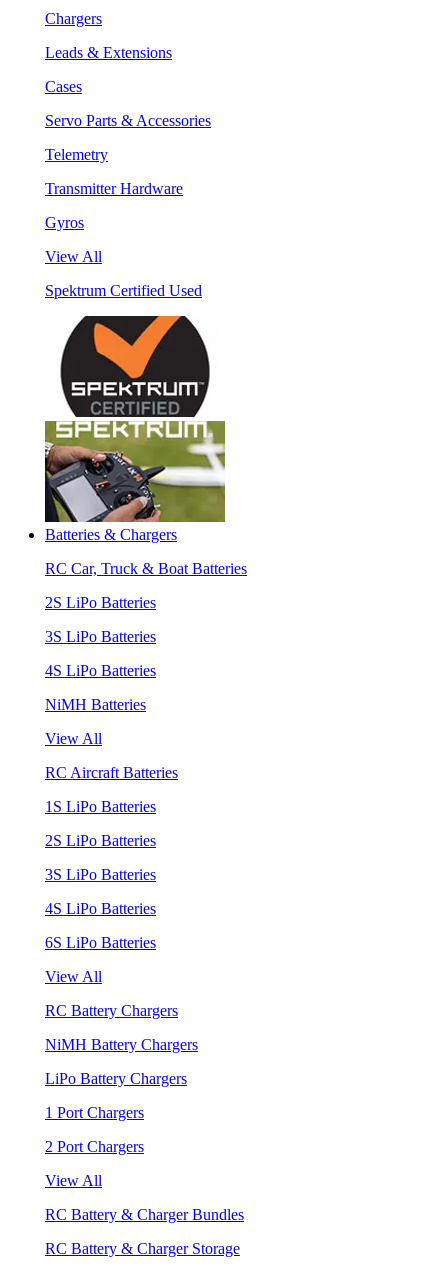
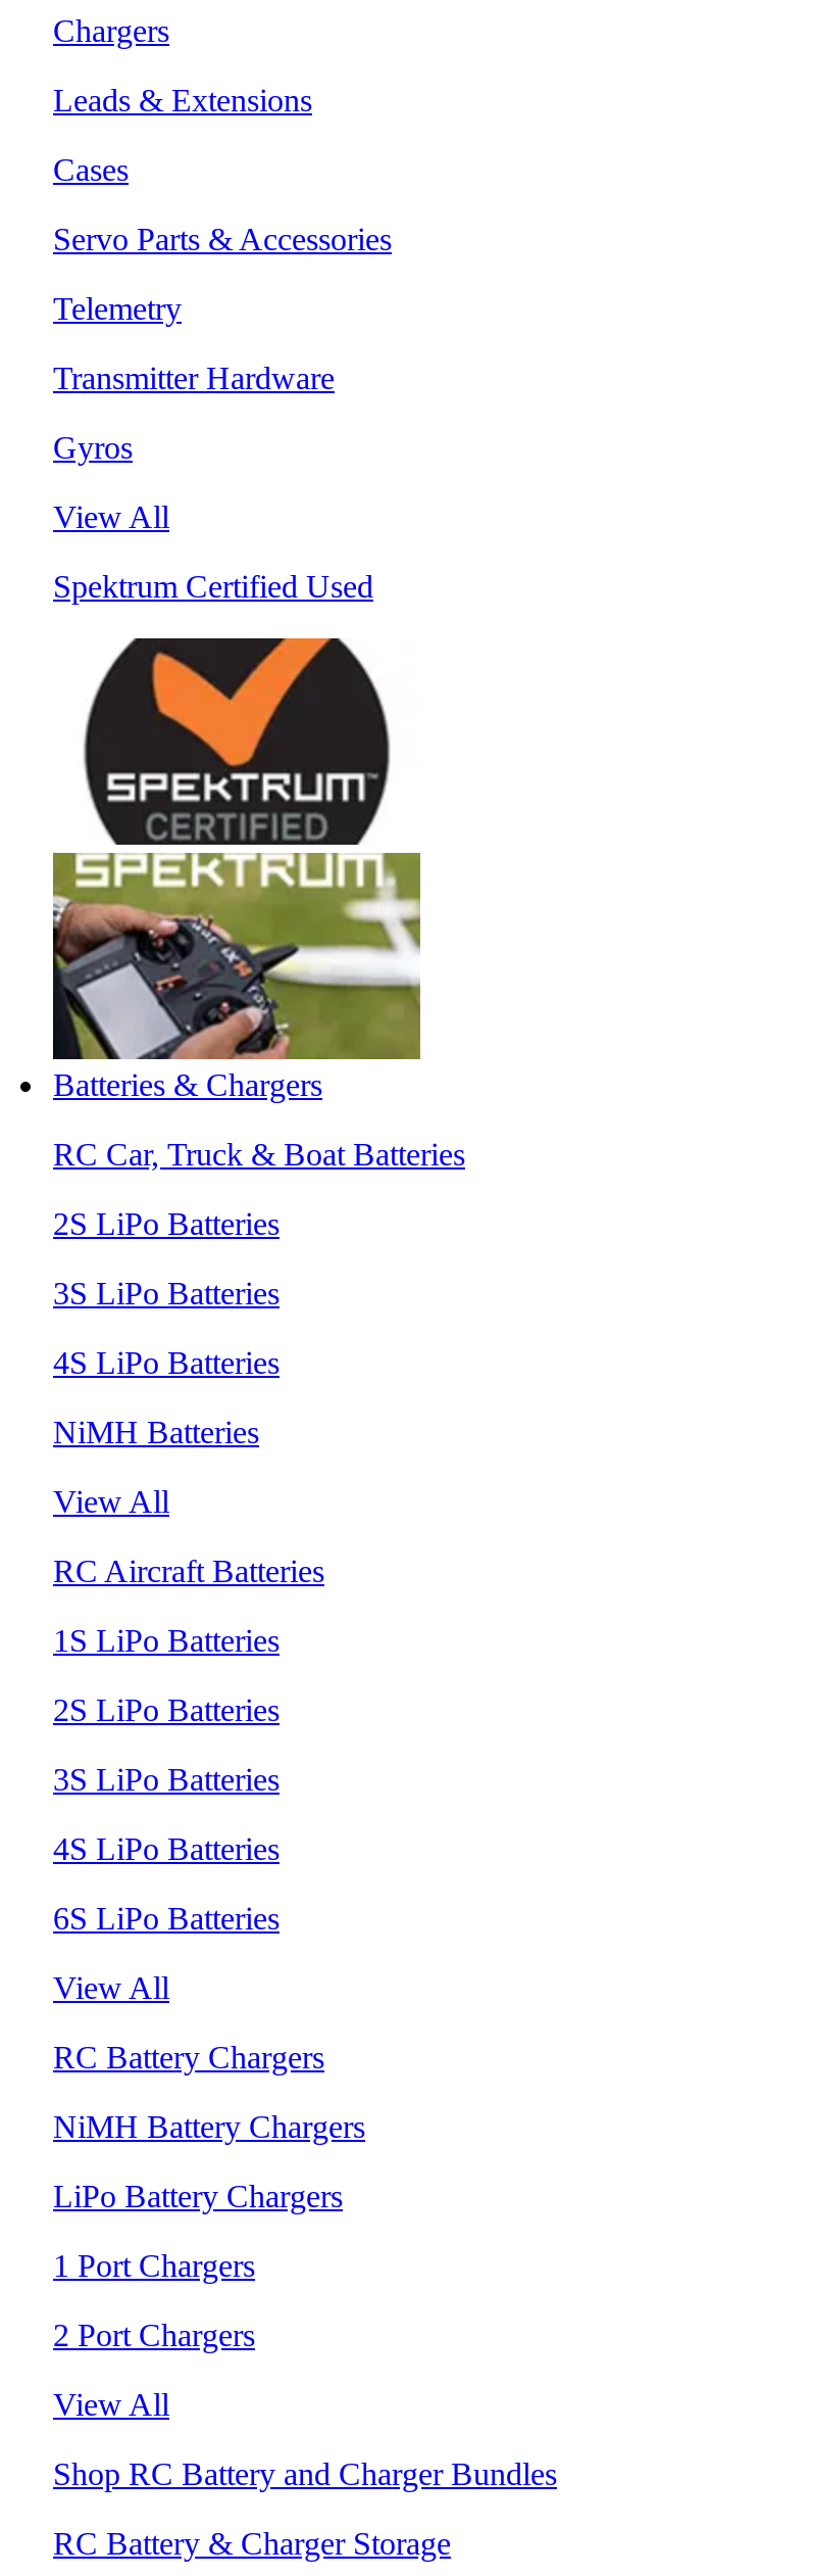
- RC Battery & Charger Bundles
+ Shop RC Battery and Charger Bundles
